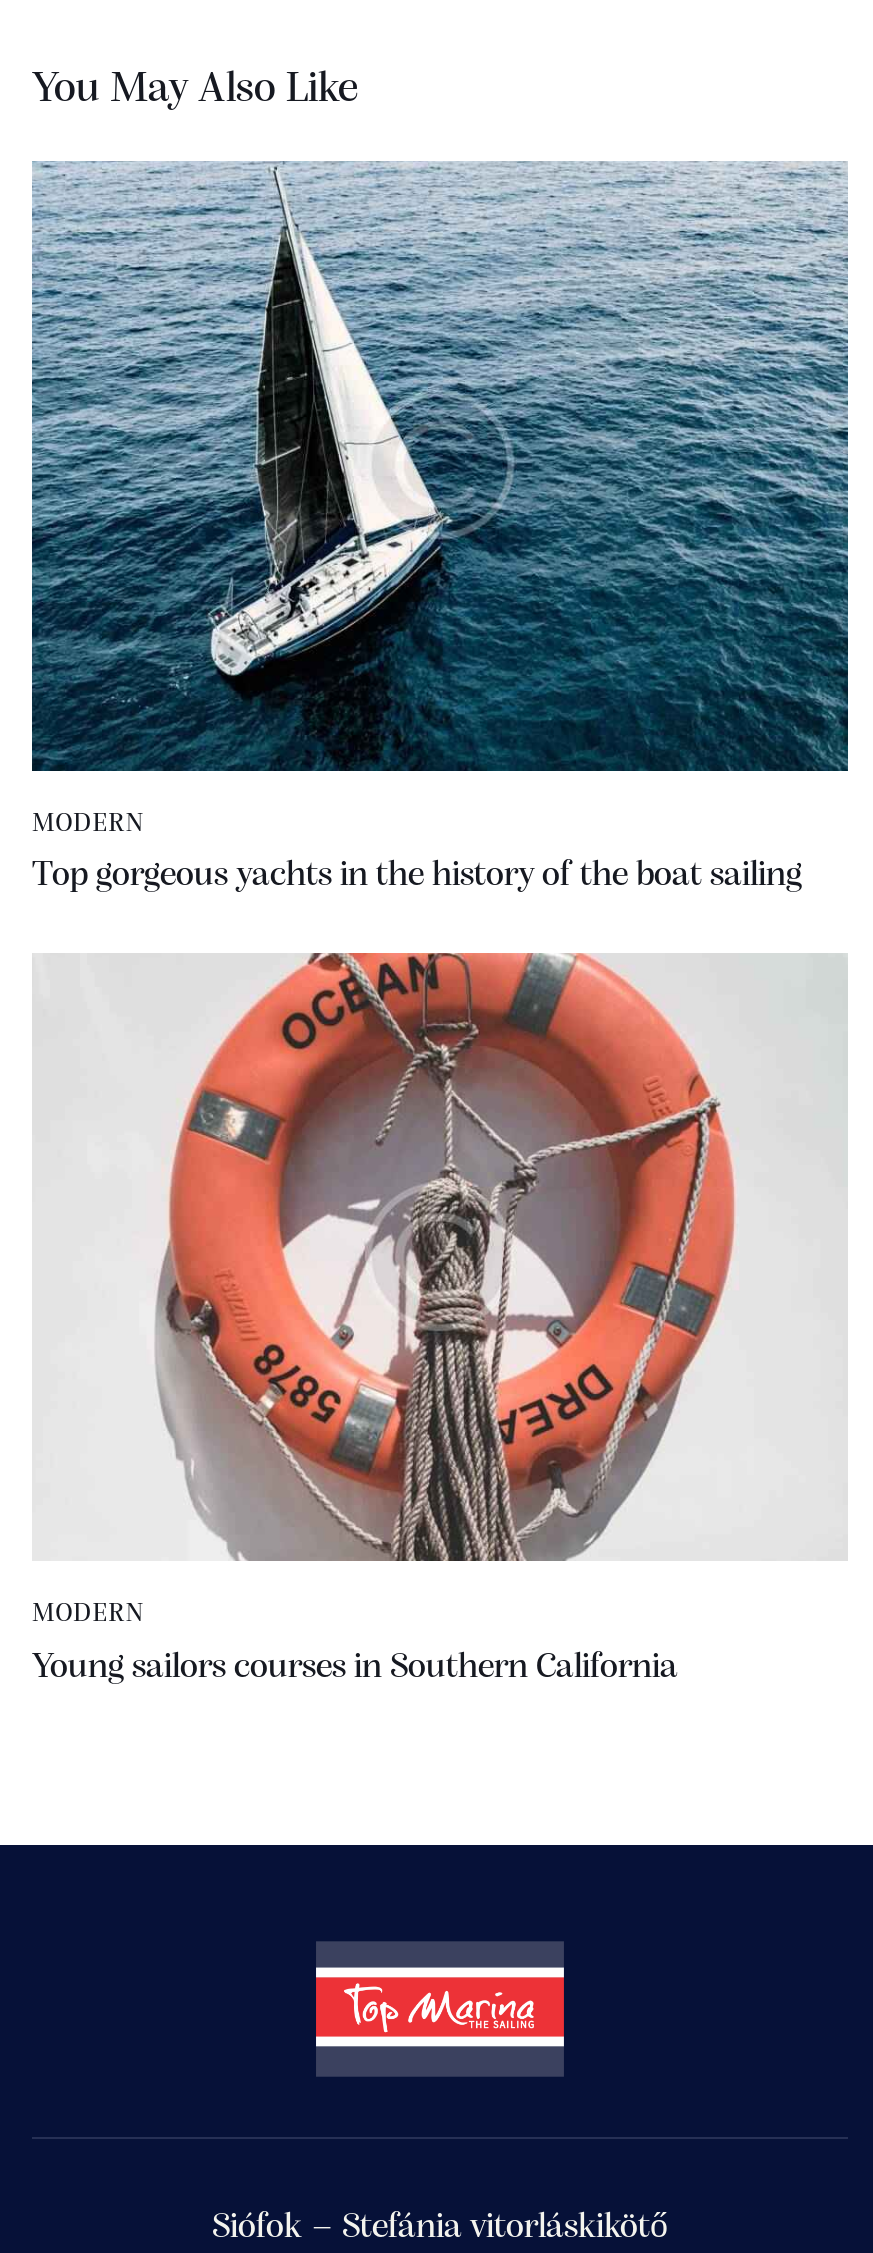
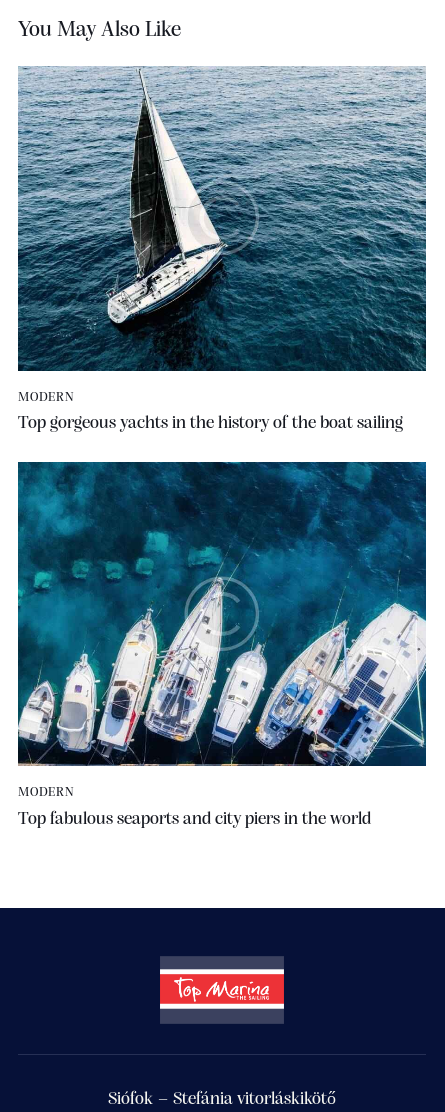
- [image]
+ [image]

- Young sailors courses in Southern California
+ Top fabulous seaports and city piers in the world
